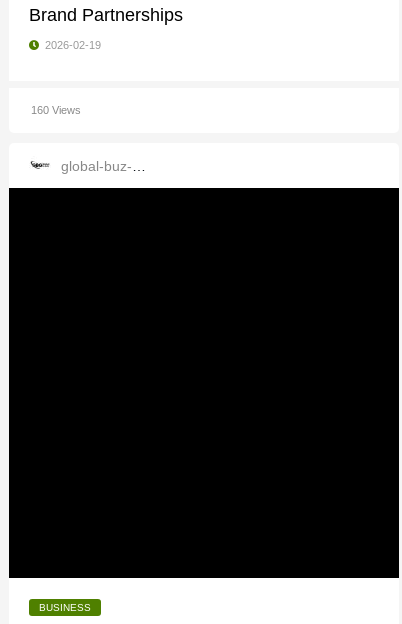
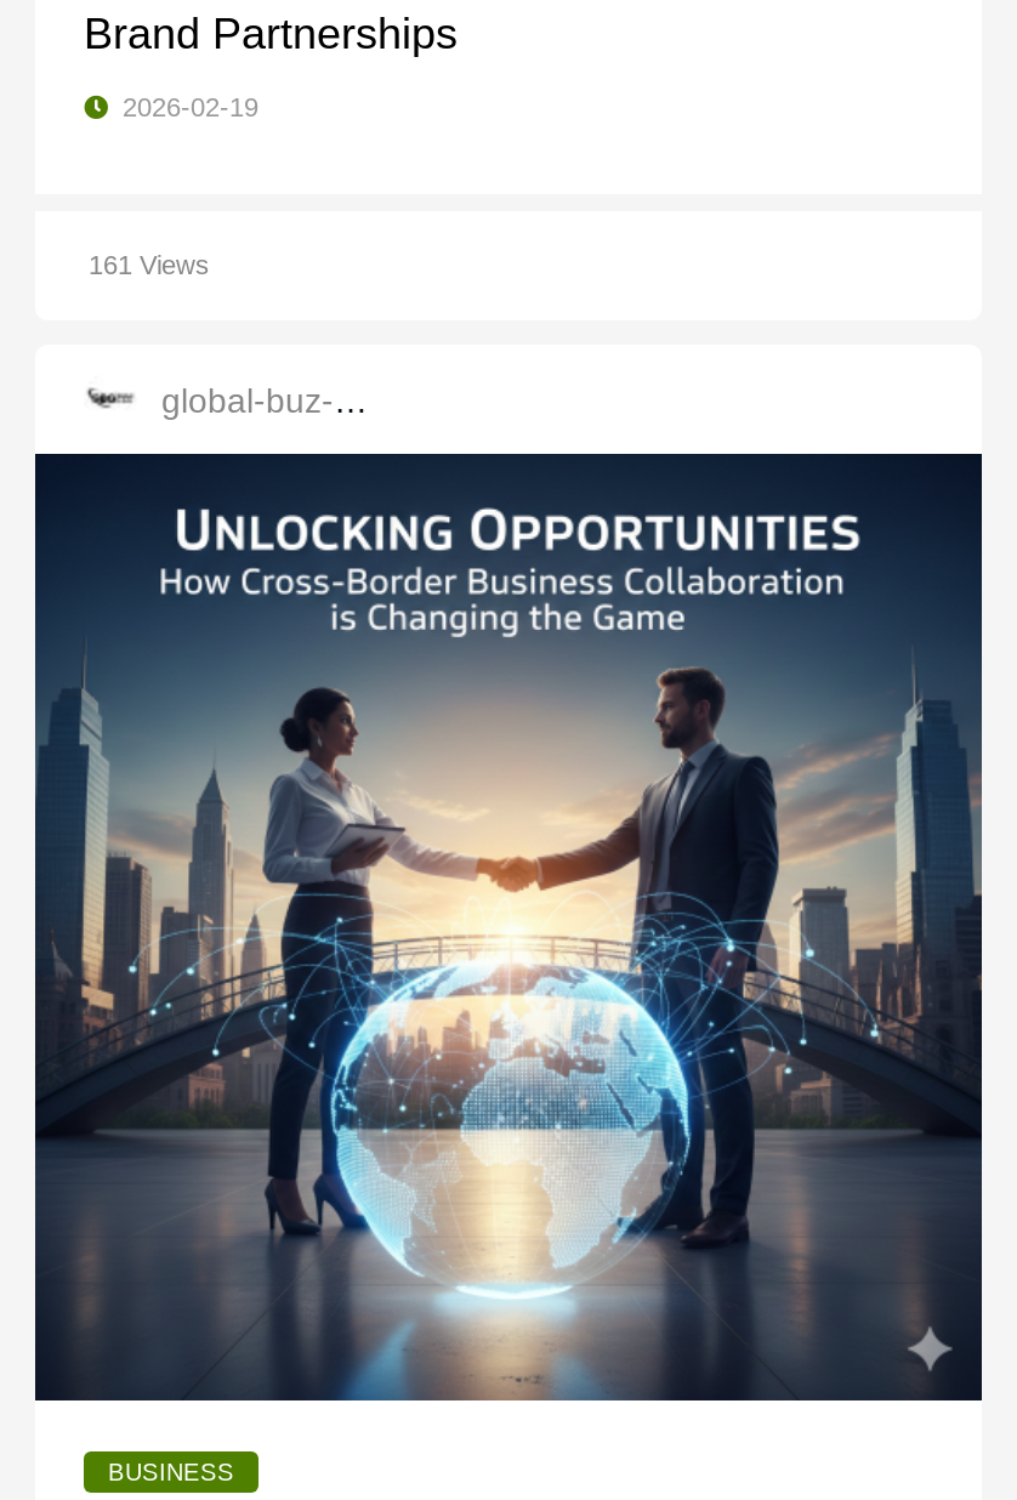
- 160 Views
+ 161 Views

+ [image]
